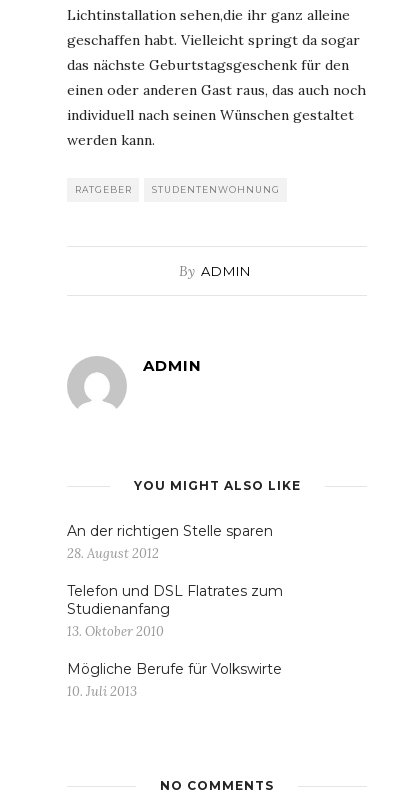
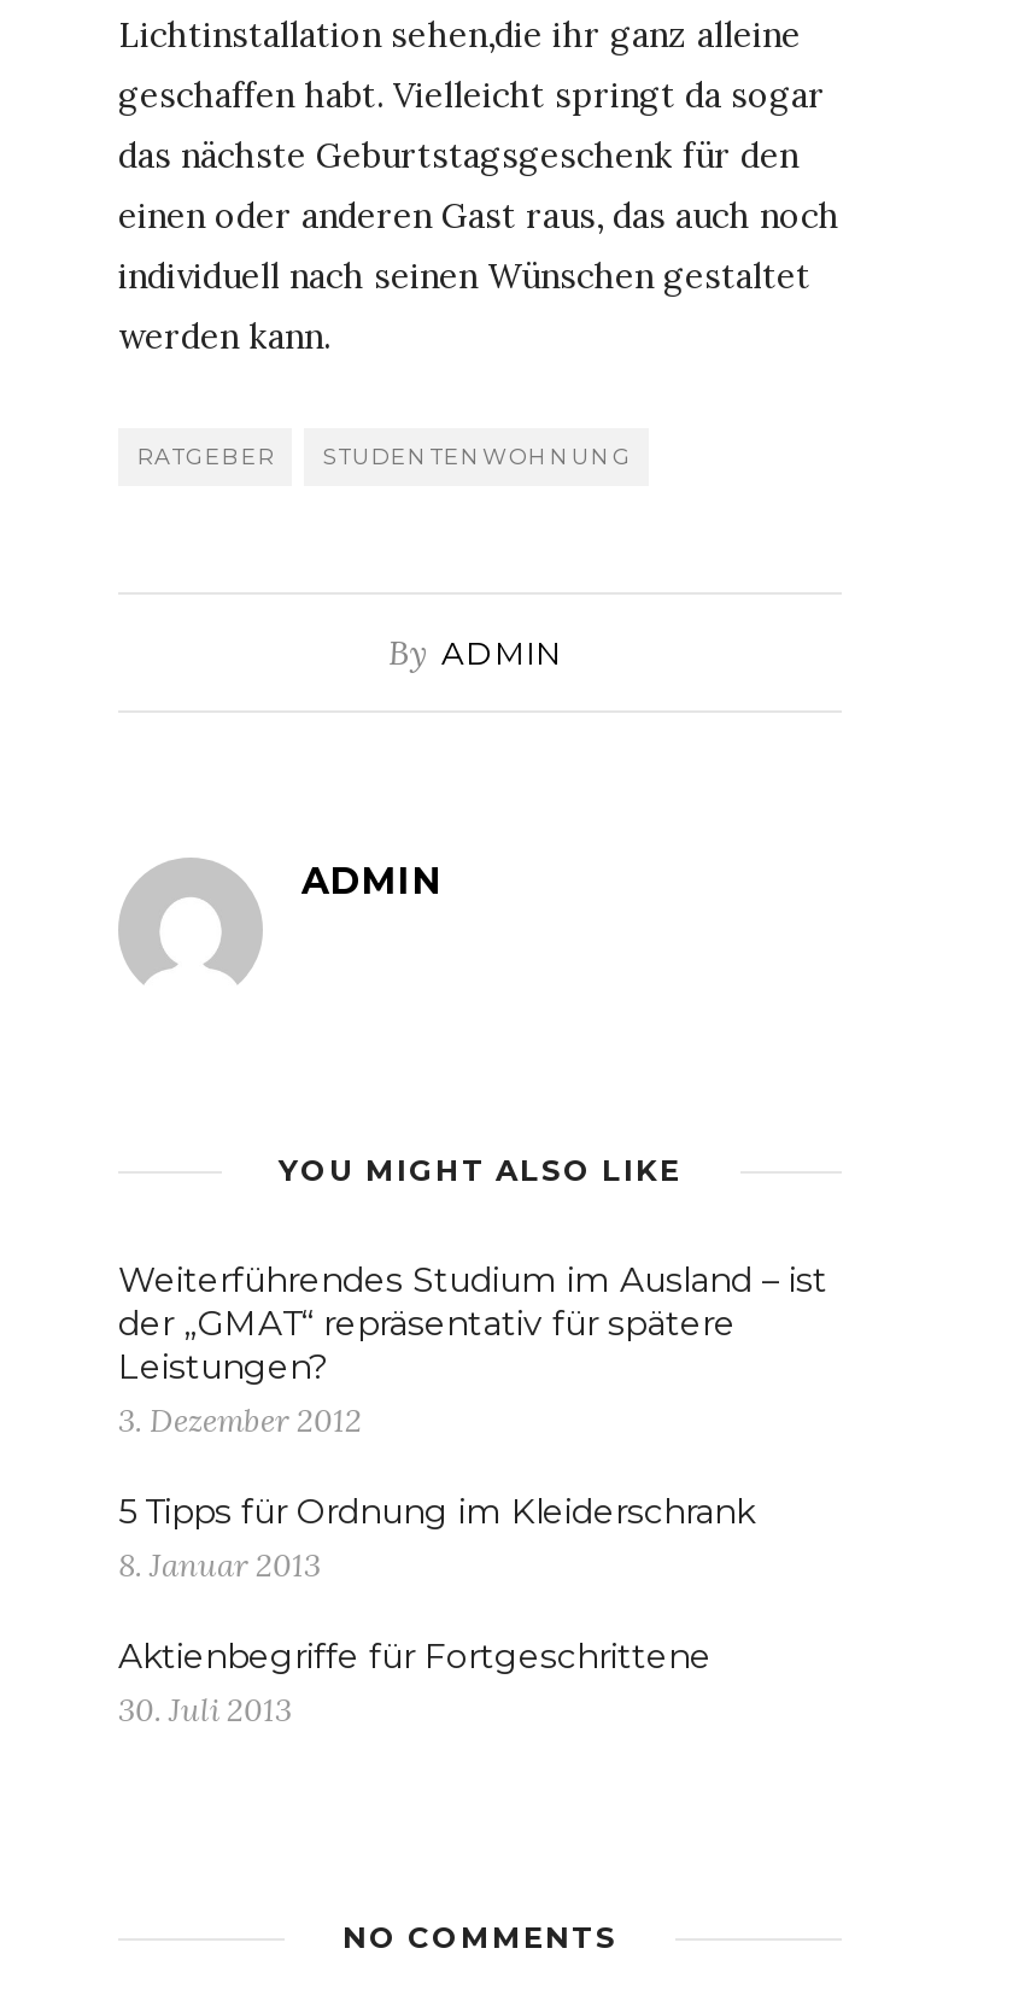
- An der richtigen Stelle sparen
- 28. August 2012
+ Weiterführendes Studium im Ausland – ist
+ der „GMAT“ repräsentativ für spätere
+ Leistungen?
+ 3. Dezember 2012

- Telefon und DSL Flatrates zum
- Studienanfang
- 13. Oktober 2010
+ 5 Tipps für Ordnung im Kleiderschrank
+ 8. Januar 2013

- Mögliche Berufe für Volkswirte
- 10. Juli 2013
+ Aktienbegriffe für Fortgeschrittene
+ 30. Juli 2013
